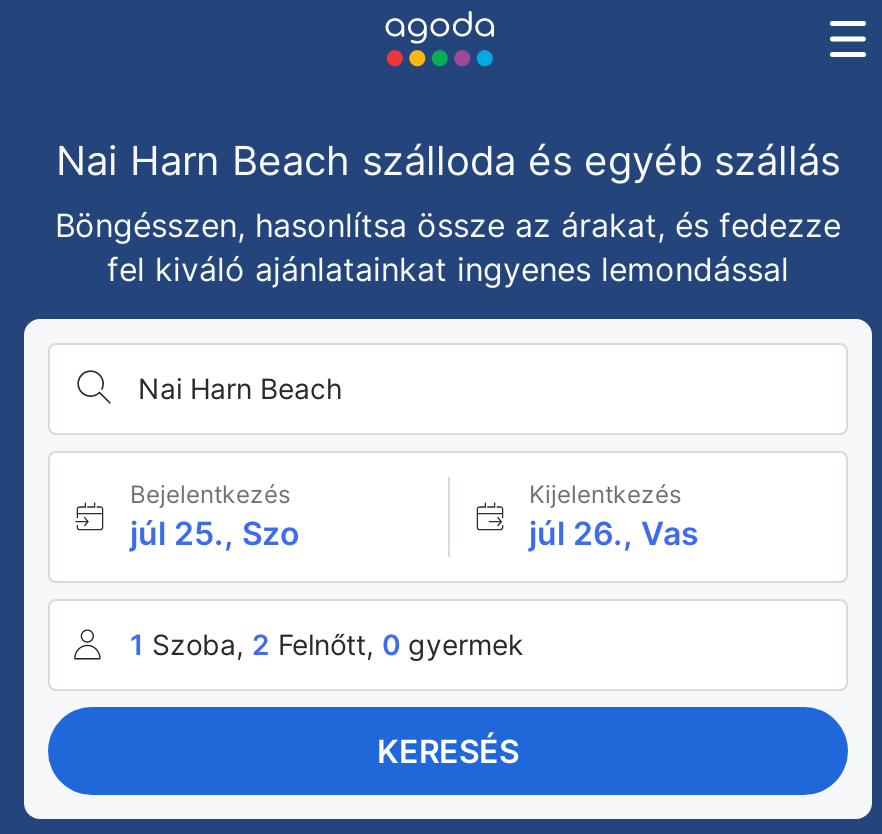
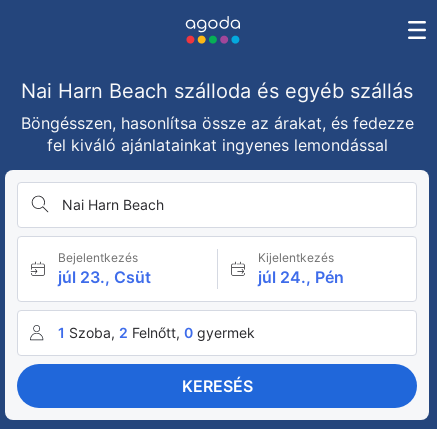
- júl 25., Szo
+ júl 23., Csüt

- júl 26., Vas
+ júl 24., Pén
